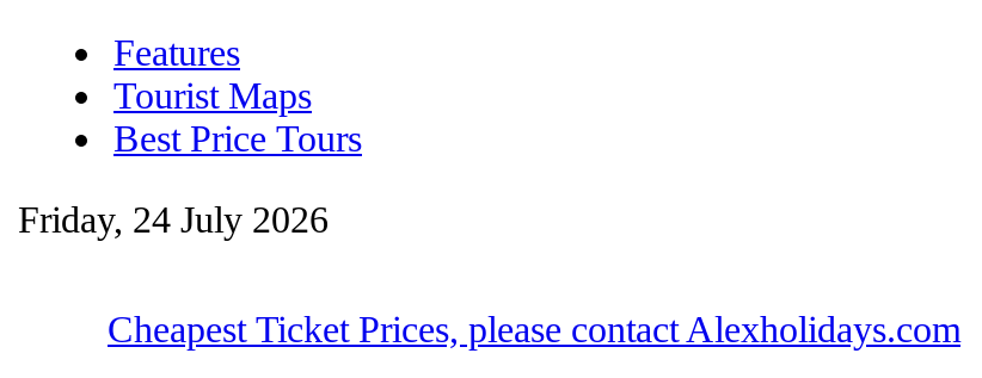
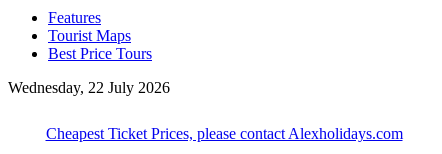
- Friday, 24 July 2026
+ Wednesday, 22 July 2026
